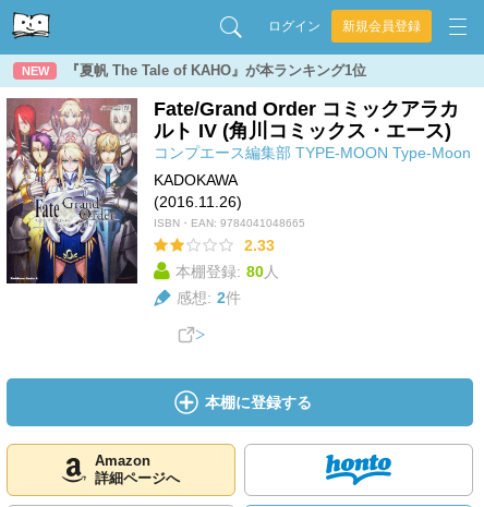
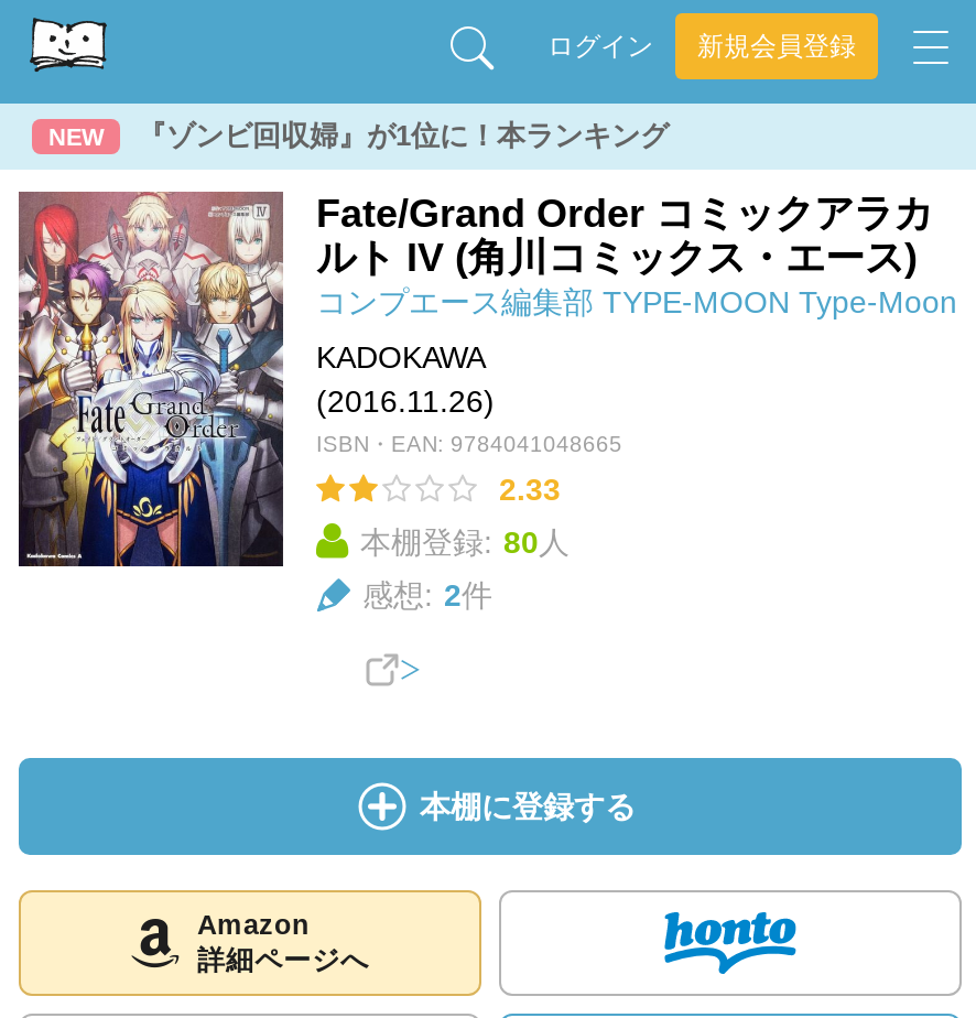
- 『夏帆 The Tale of KAHO』が本ランキング1位
+ 『ゾンビ回収婦』が1位に！本ランキング
